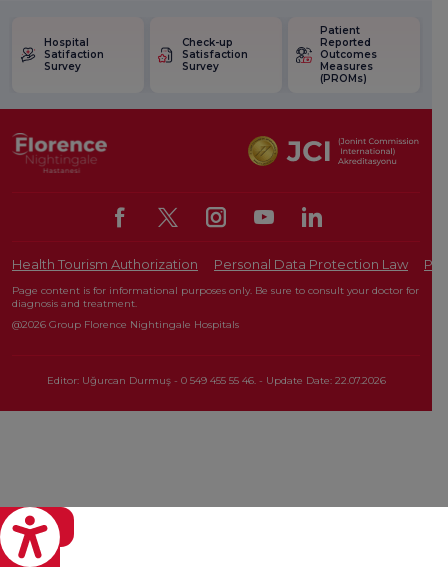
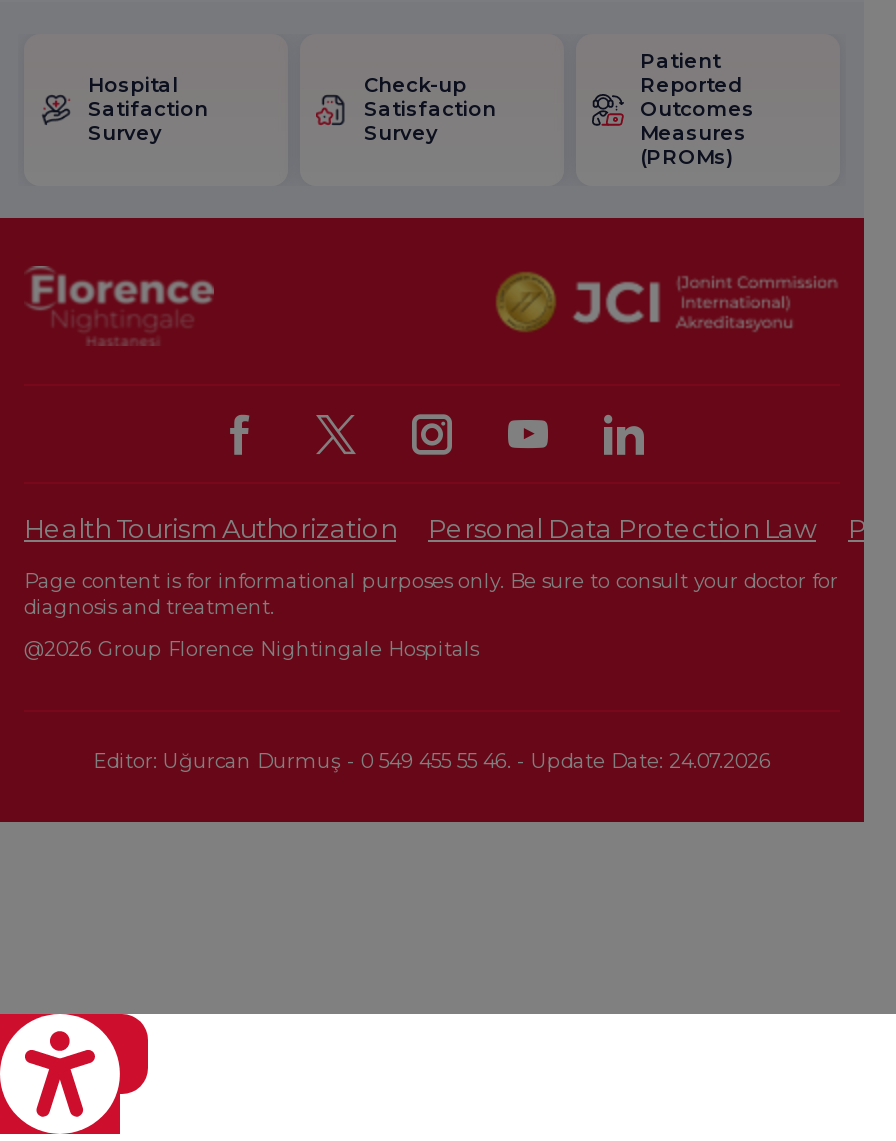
- Editor: Uğurcan Durmuş - 0 549 455 55 46. - Update Date: 22.07.2026
+ Editor: Uğurcan Durmuş - 0 549 455 55 46. - Update Date: 24.07.2026
